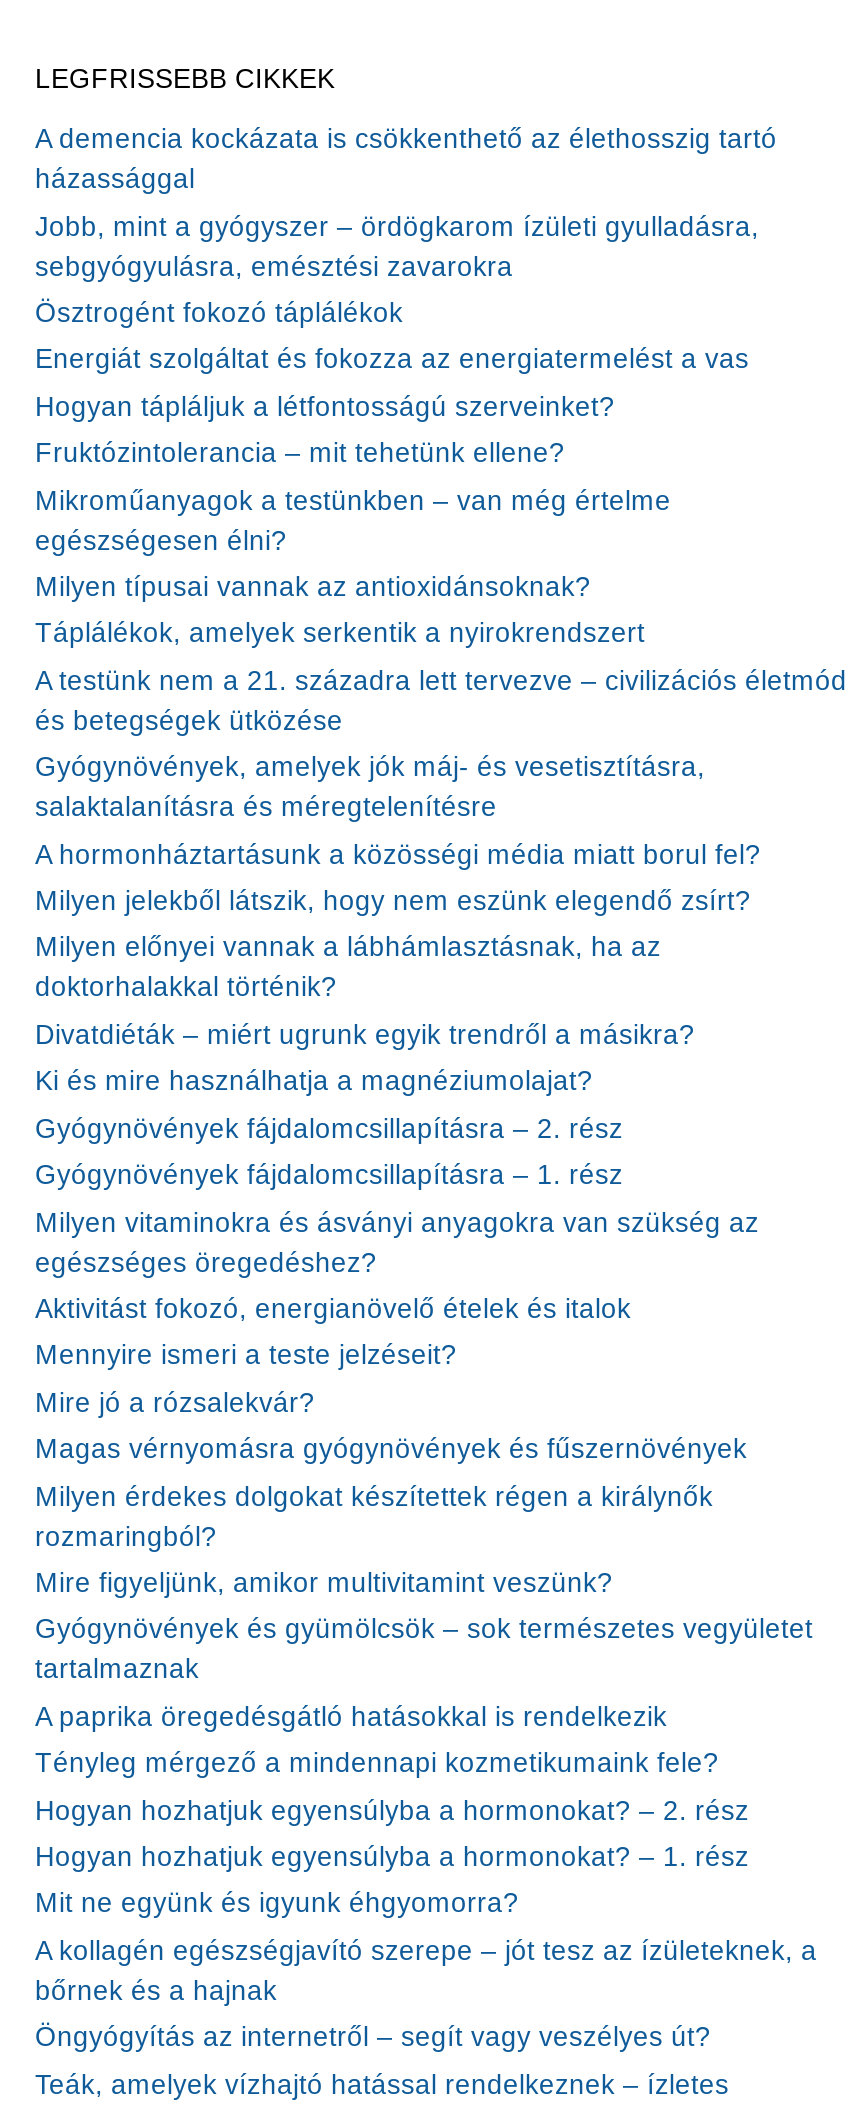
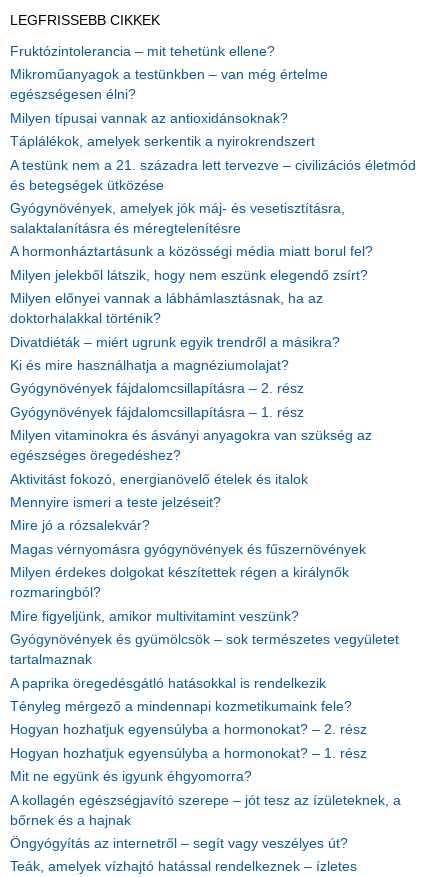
- A demencia kockázata is csökkenthető az élethosszig tartó
- házassággal
- Jobb, mint a gyógyszer – ördögkarom ízületi gyulladásra,
- sebgyógyulásra, emésztési zavarokra
- Ösztrogént fokozó táplálékok
- Energiát szolgáltat és fokozza az energiatermelést a vas
- Hogyan tápláljuk a létfontosságú szerveinket?
